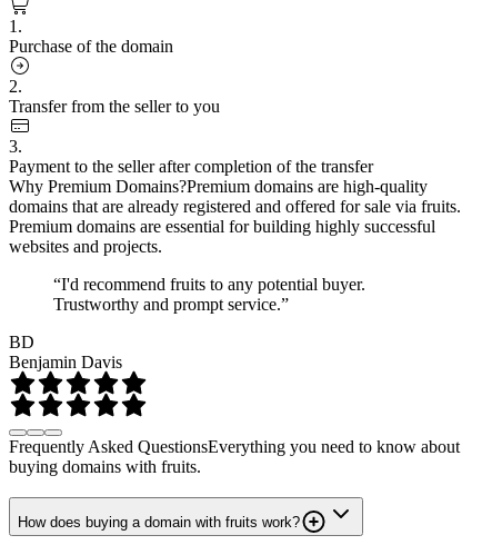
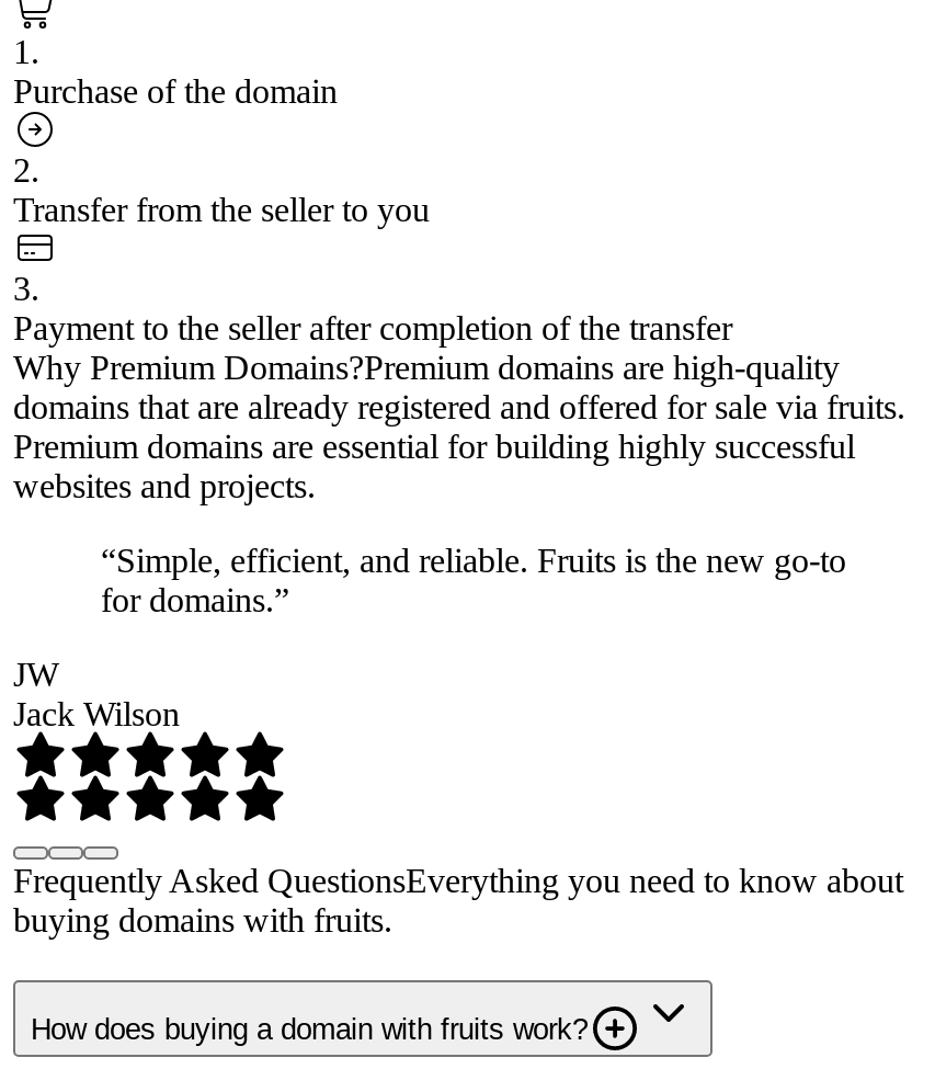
- “I'd recommend fruits to any potential buyer.
- Trustworthy and prompt service.”
+ “Simple, efficient, and reliable. Fruits is the new go-to
+ for domains.”

- BD
- Benjamin Davis
+ JW
+ Jack Wilson
